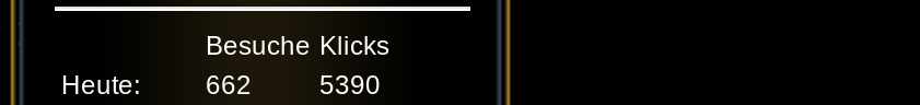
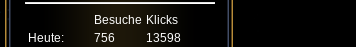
- 662
+ 756

- 5390
+ 13598
